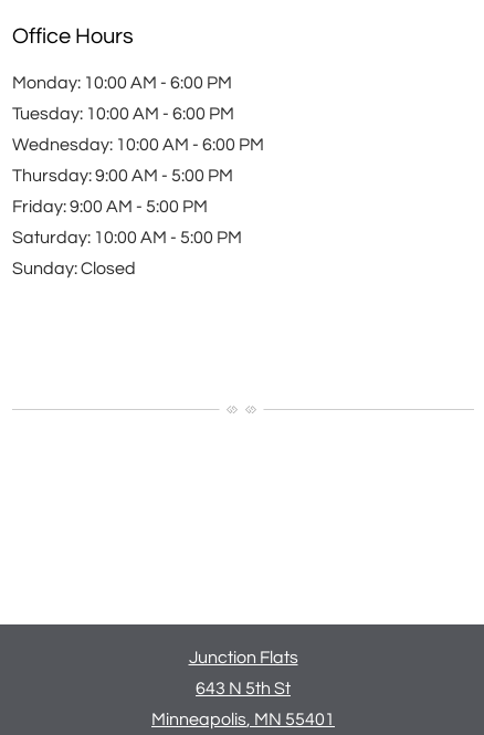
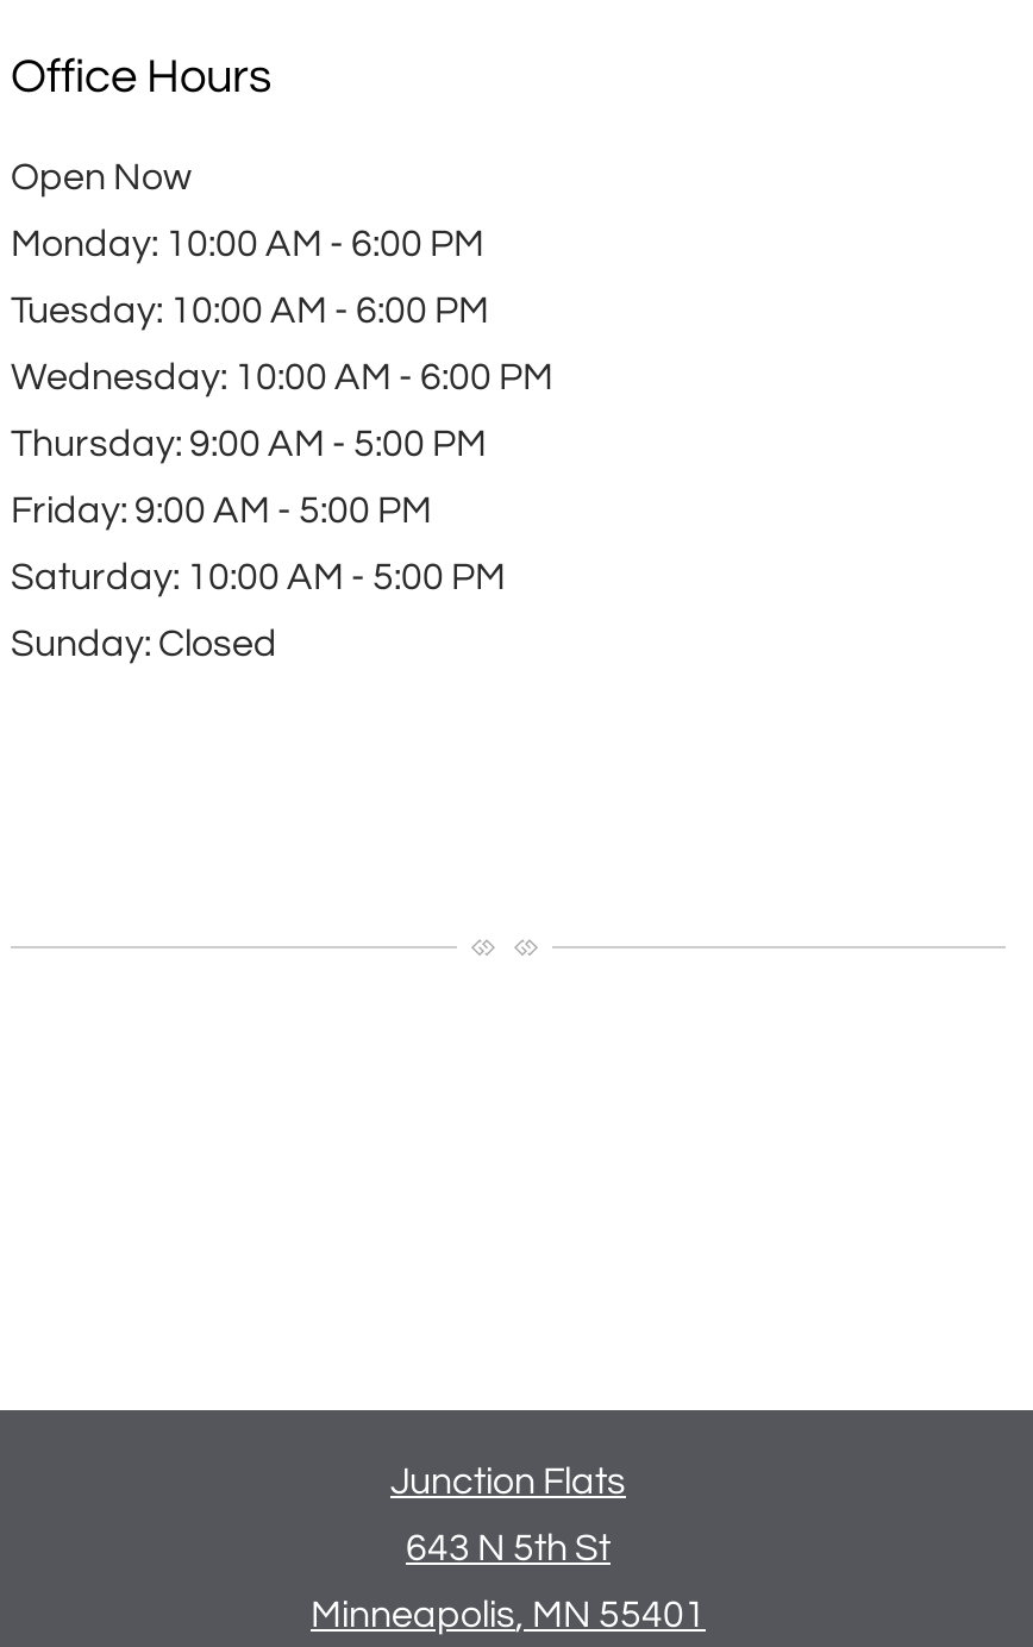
+ Open Now
